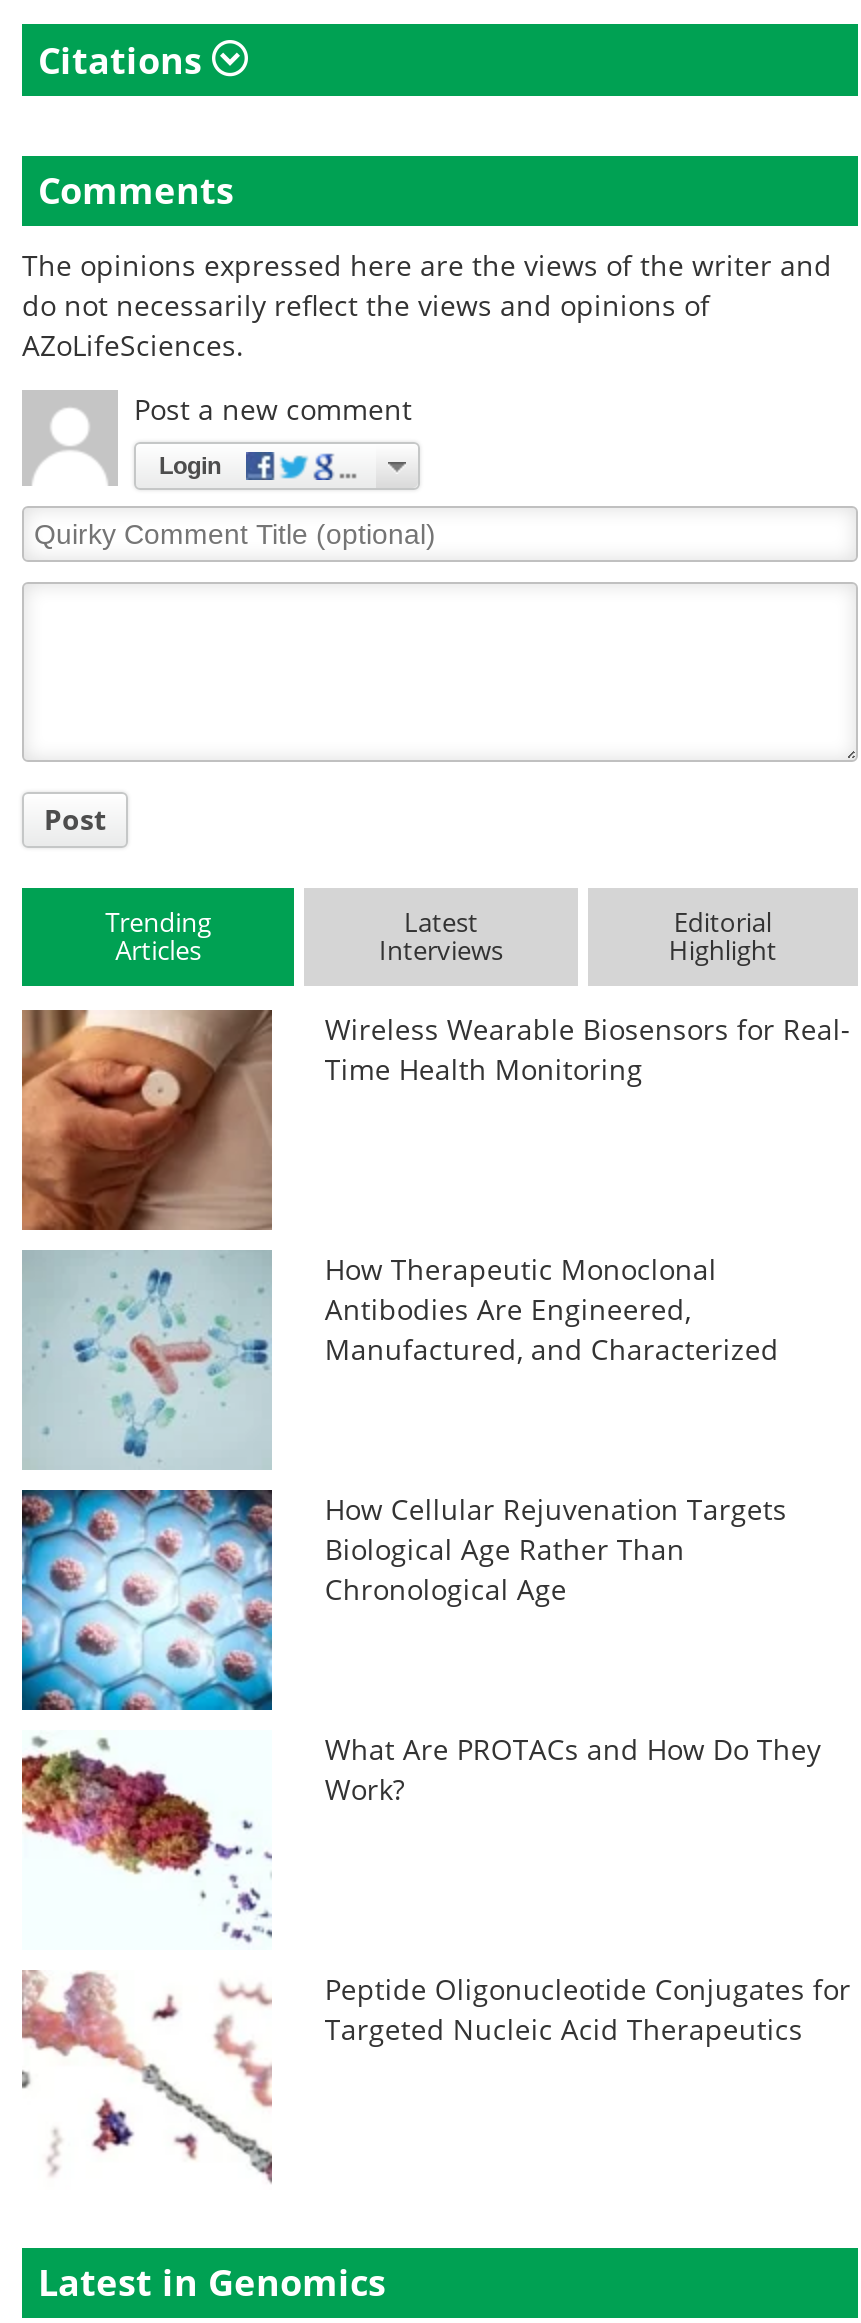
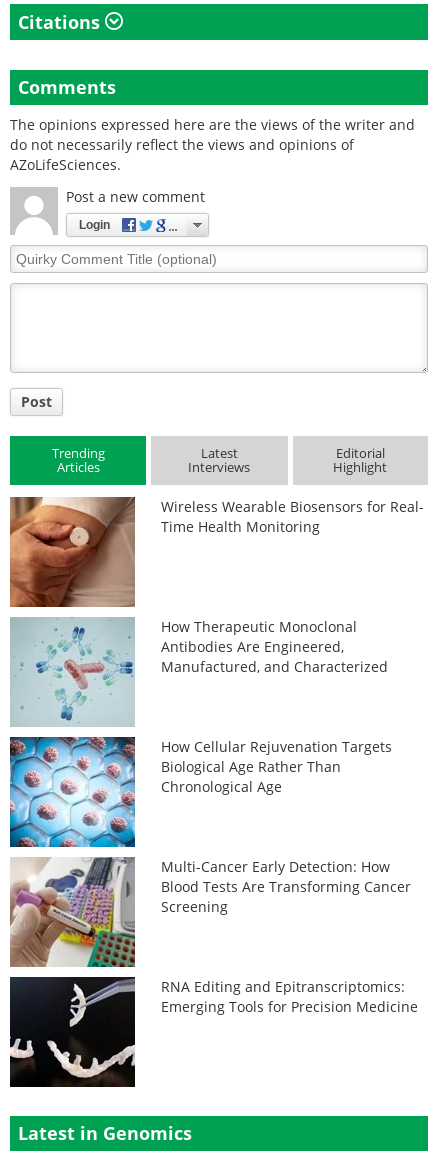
- [image]
- What Are PROTACs and How Do They
- Work?
+ [image]
+ Multi-Cancer Early Detection: How
+ Blood Tests Are Transforming Cancer
+ Screening

- [image]
- Peptide Oligonucleotide Conjugates for
- Targeted Nucleic Acid Therapeutics
+ [image]
+ RNA Editing and Epitranscriptomics:
+ Emerging Tools for Precision Medicine
